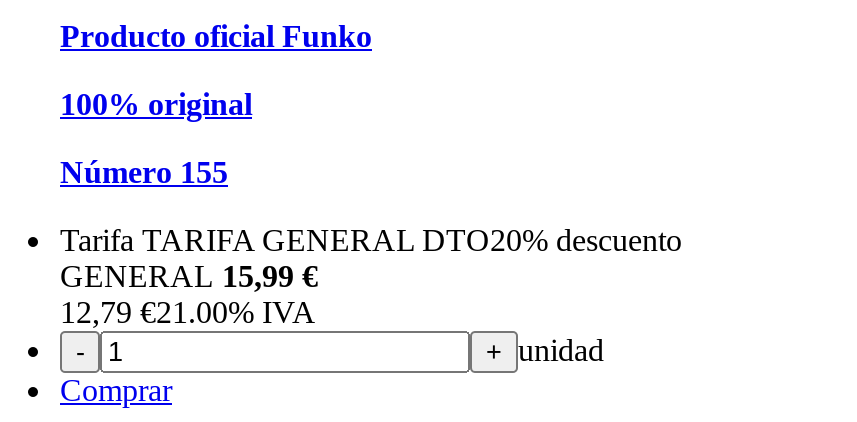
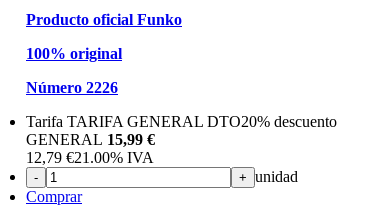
- Número 155
+ Número 2226
